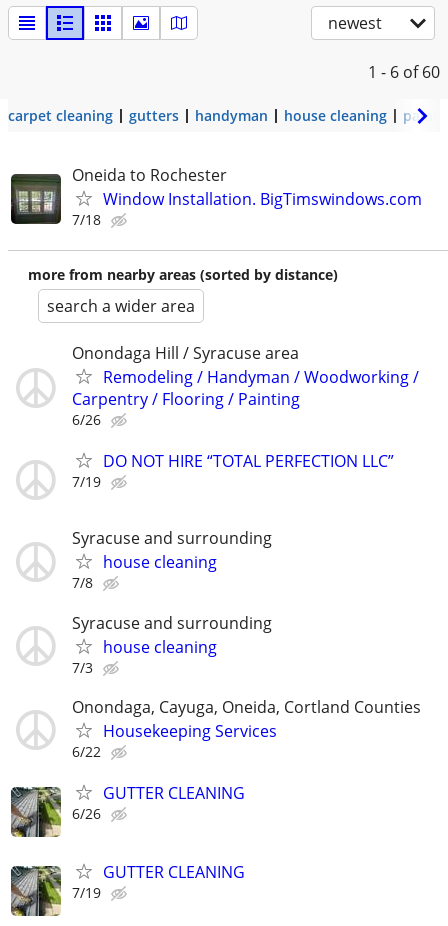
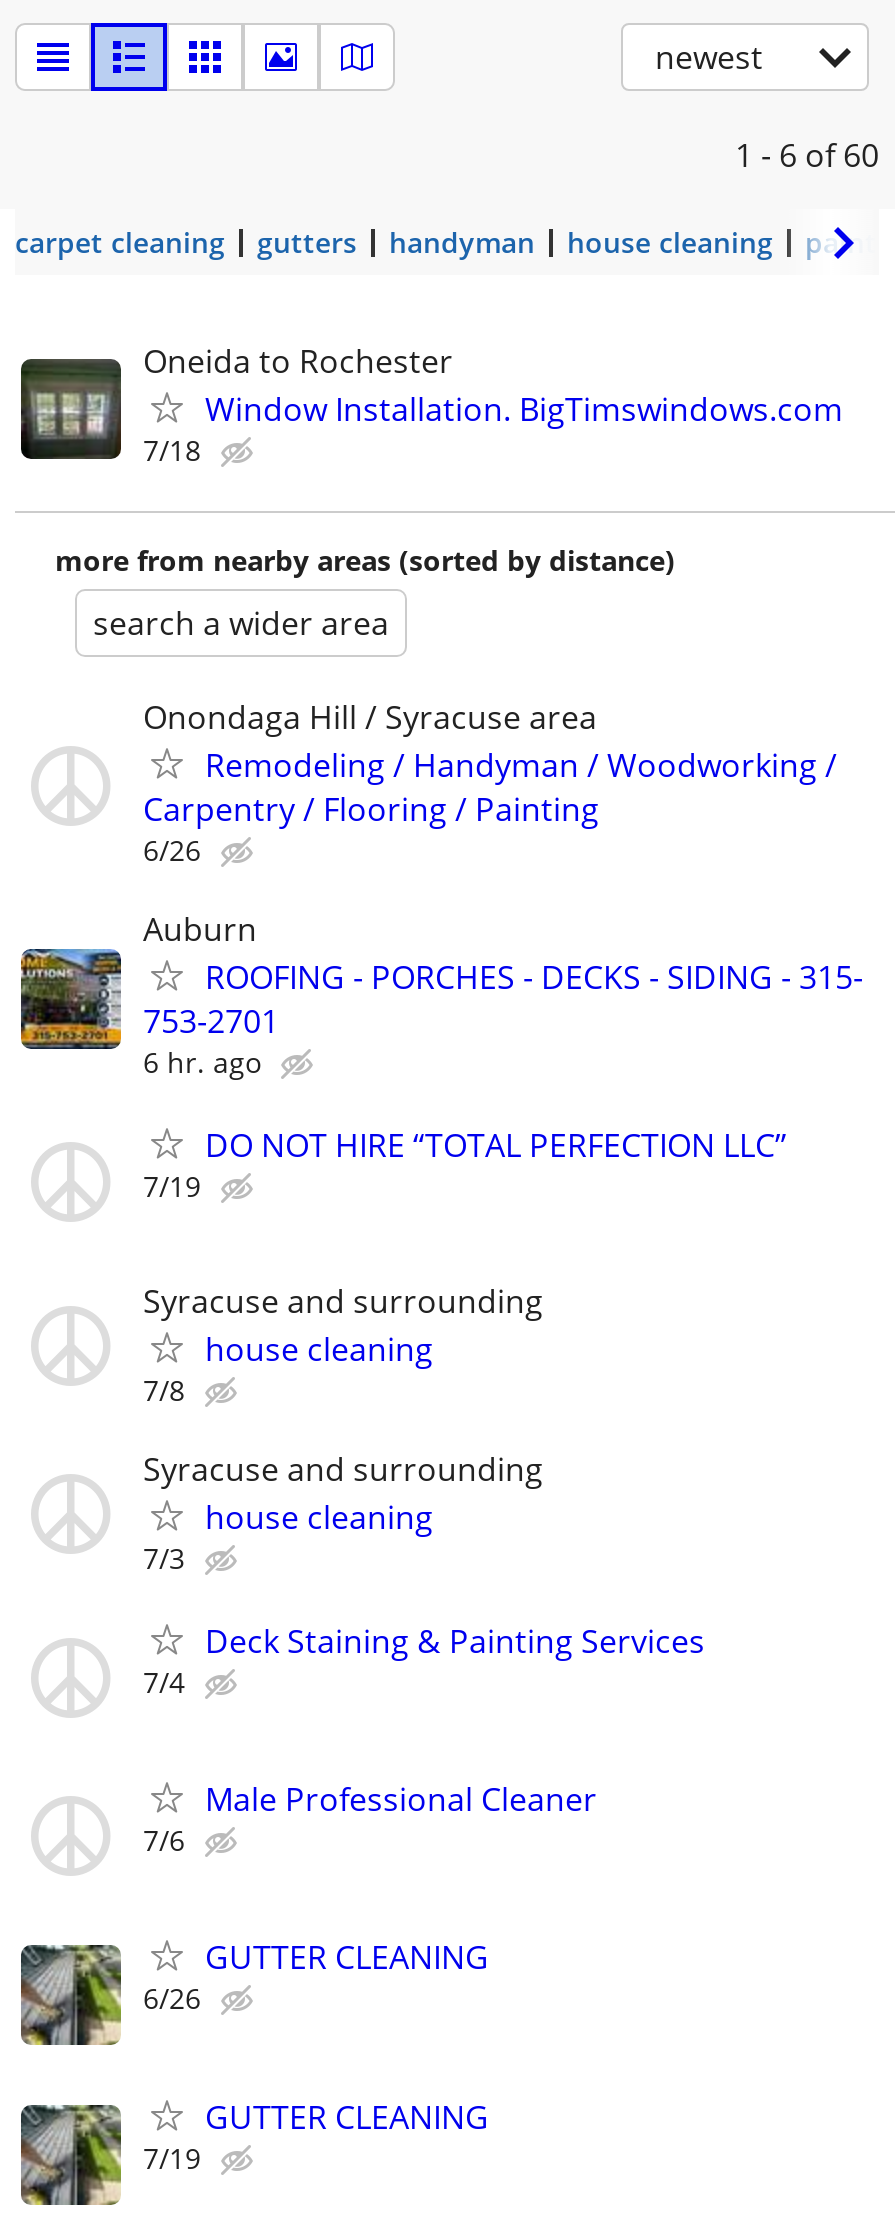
+ [image]
+ Auburn
+ ROOFING - PORCHES - DECKS - SIDING - 315-
+ 753-2701
+ 6 hr. ago

- Onondaga, Cayuga, Oneida, Cortland Counties
- Housekeeping Services
- 6/22
+ Deck Staining & Painting Services
+ 7/4
+ Male Professional Cleaner
+ 7/6
